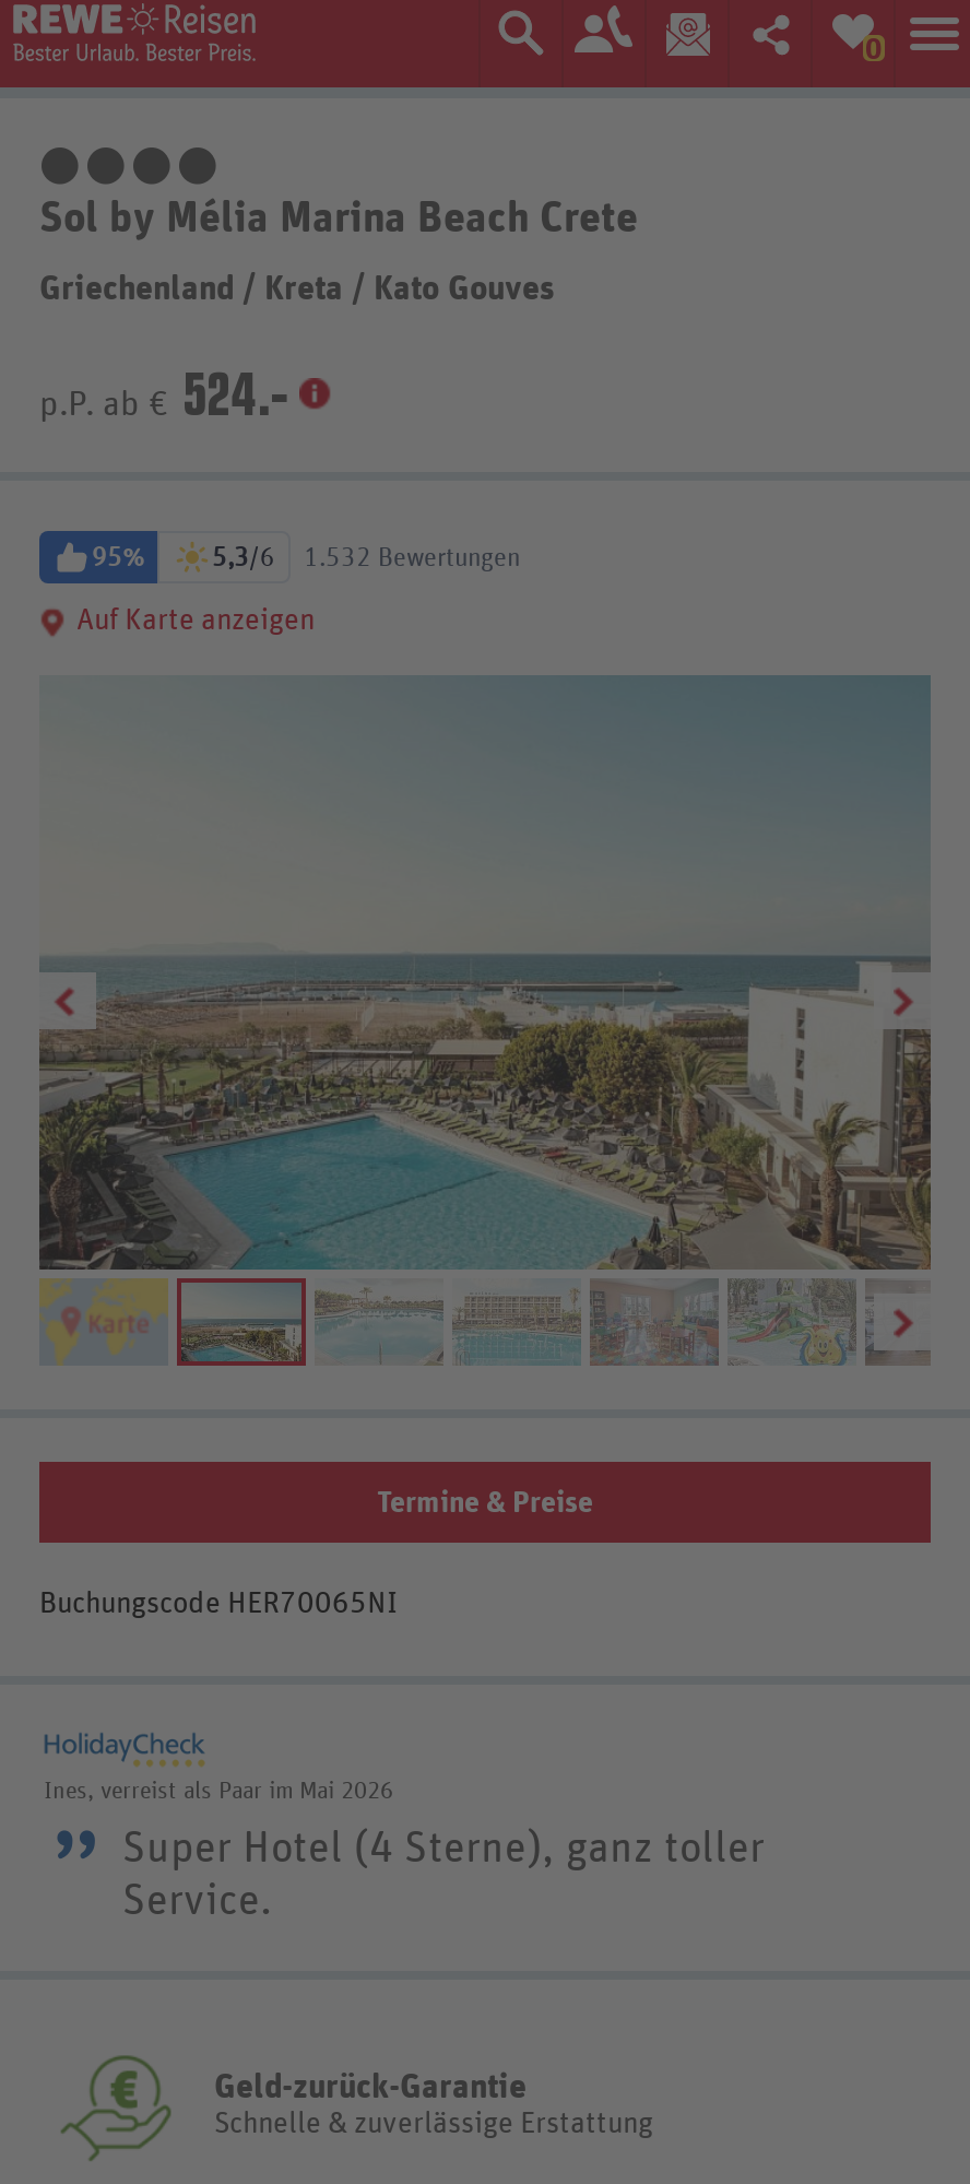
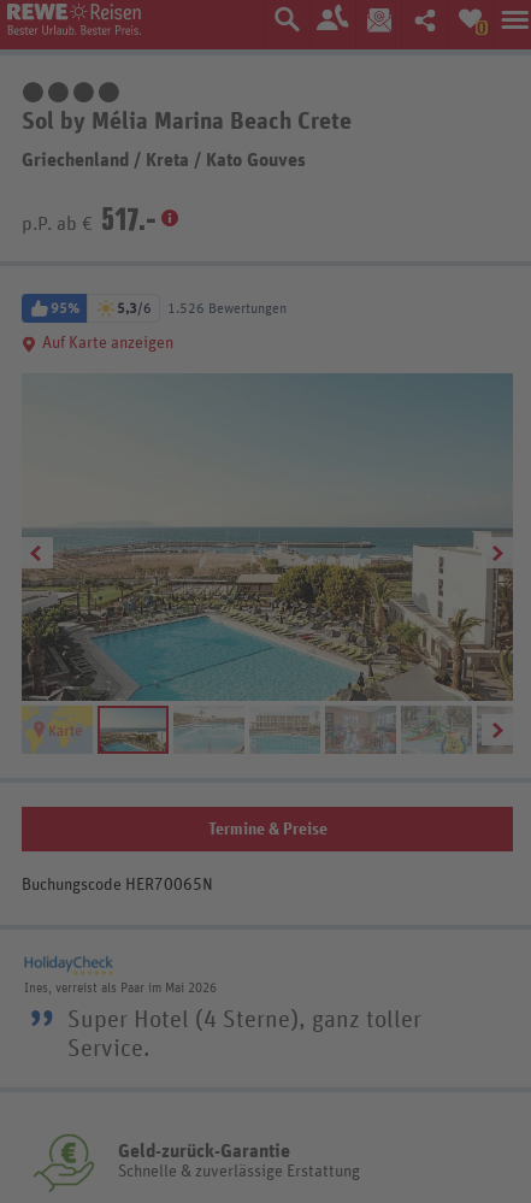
- p.P. ab € 524.-
+ p.P. ab € 517.-

- 5,3/6 1.532 Bewertungen
+ 5,3/6 1.526 Bewertungen

- Buchungscode HER70065NI
+ Buchungscode HER70065N
